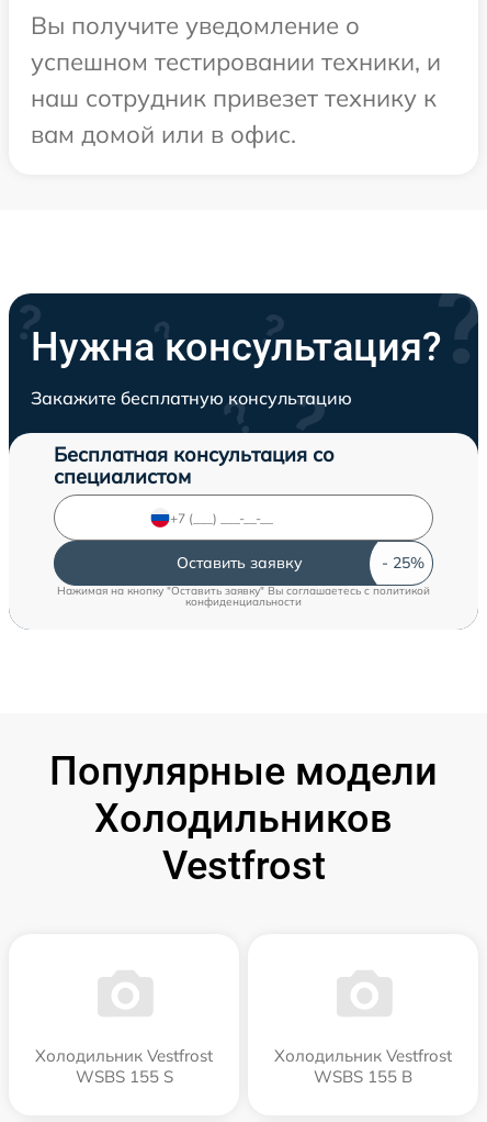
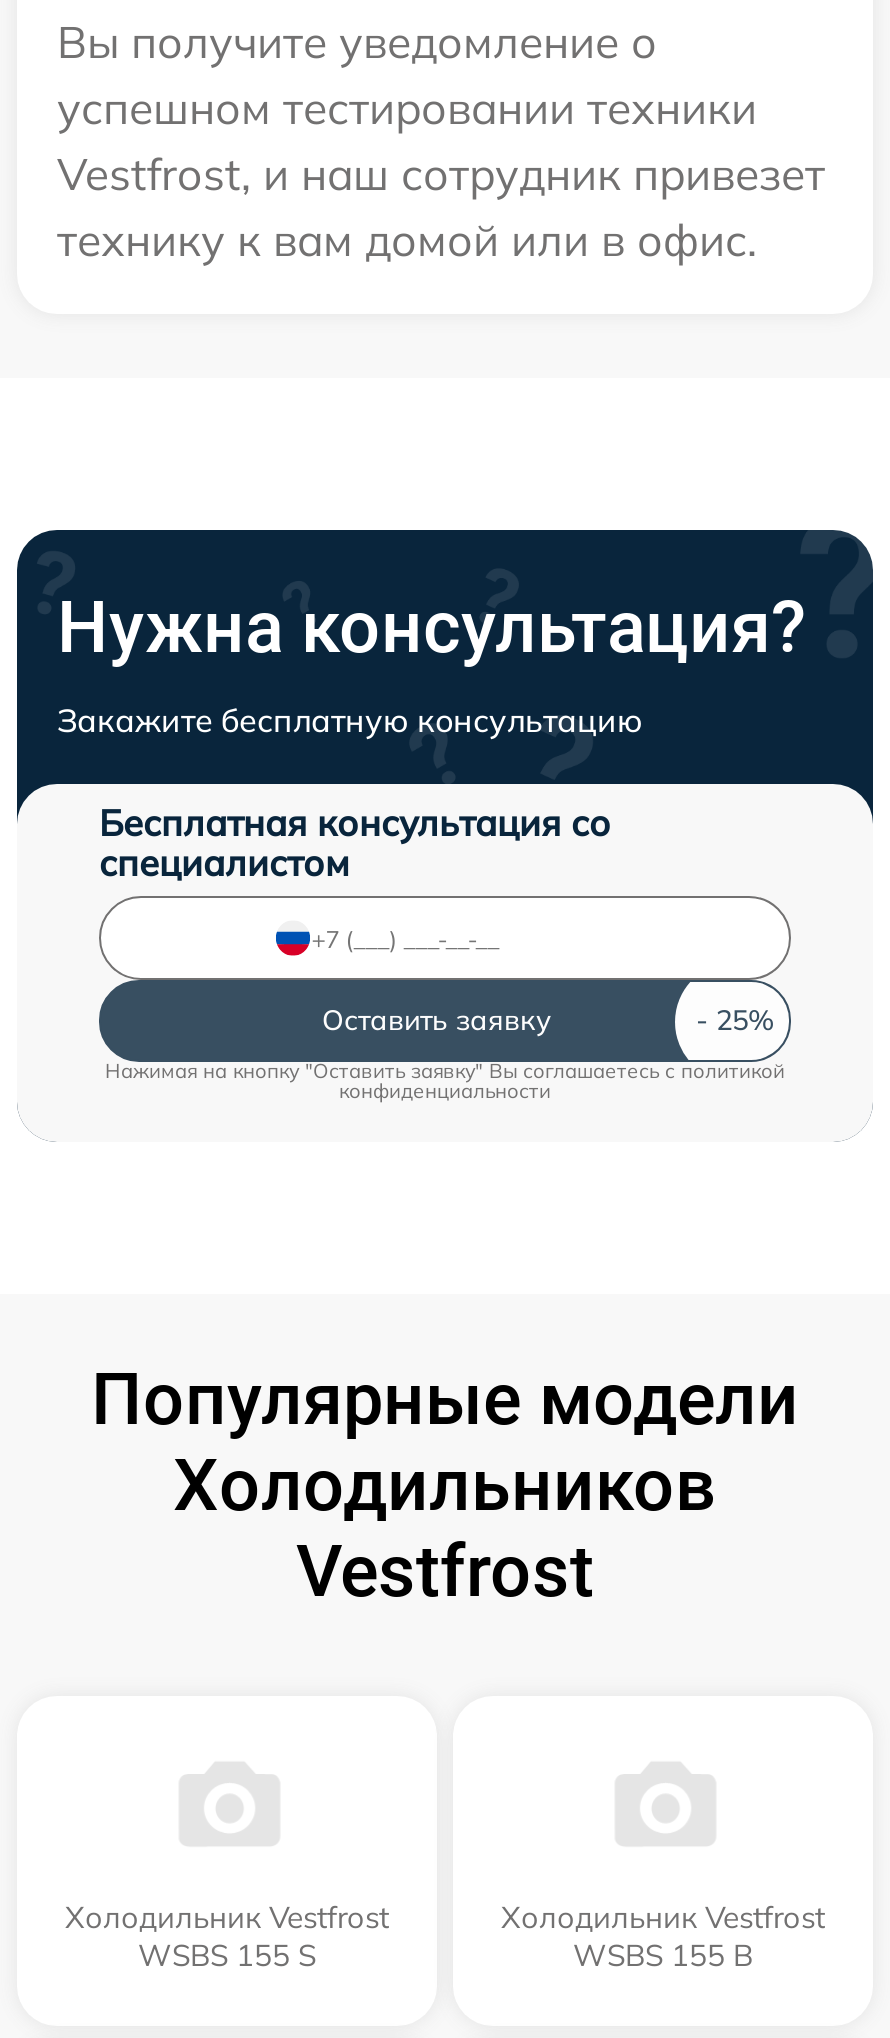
- успешном тестировании техники, и
- наш сотрудник привезет технику к
- вам домой или в офис.
+ успешном тестировании техники
+ Vestfrost, и наш сотрудник привезет
+ технику к вам домой или в офис.
